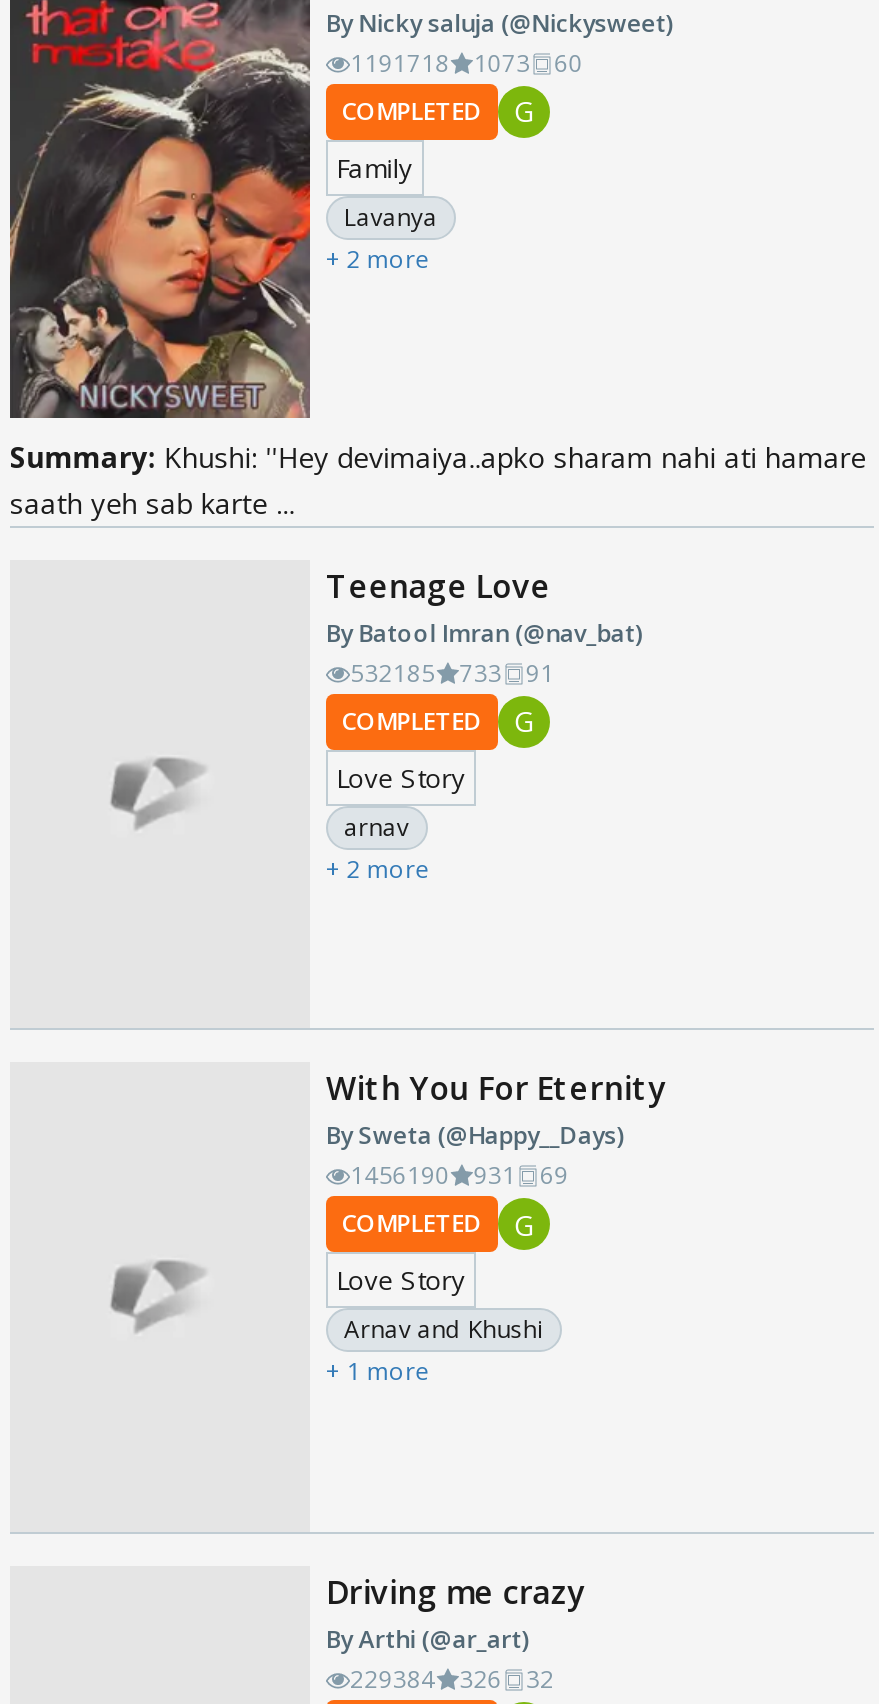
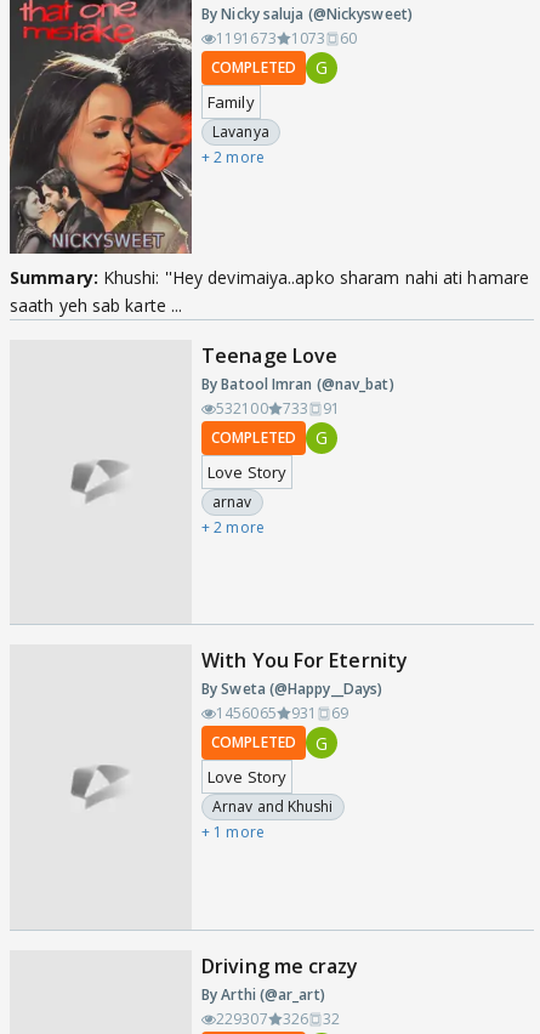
- 1191718 1073 60
+ 1191673 1073 60

- 532185 733 91
+ 532100 733 91

- 1456190 931 69
+ 1456065 931 69

- 229384 326 32
+ 229307 326 32
